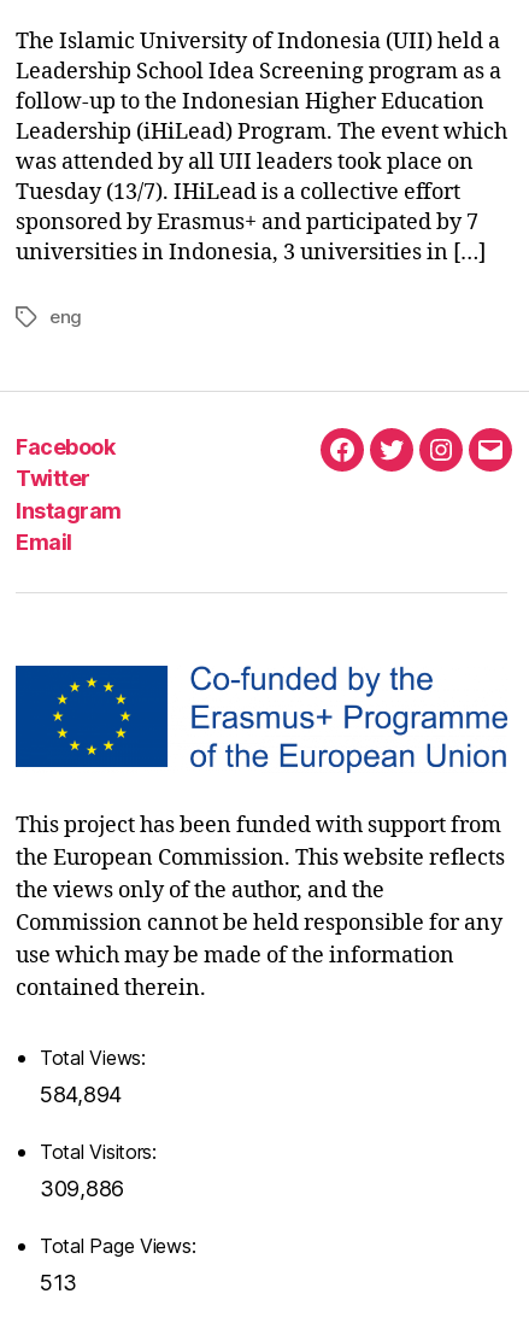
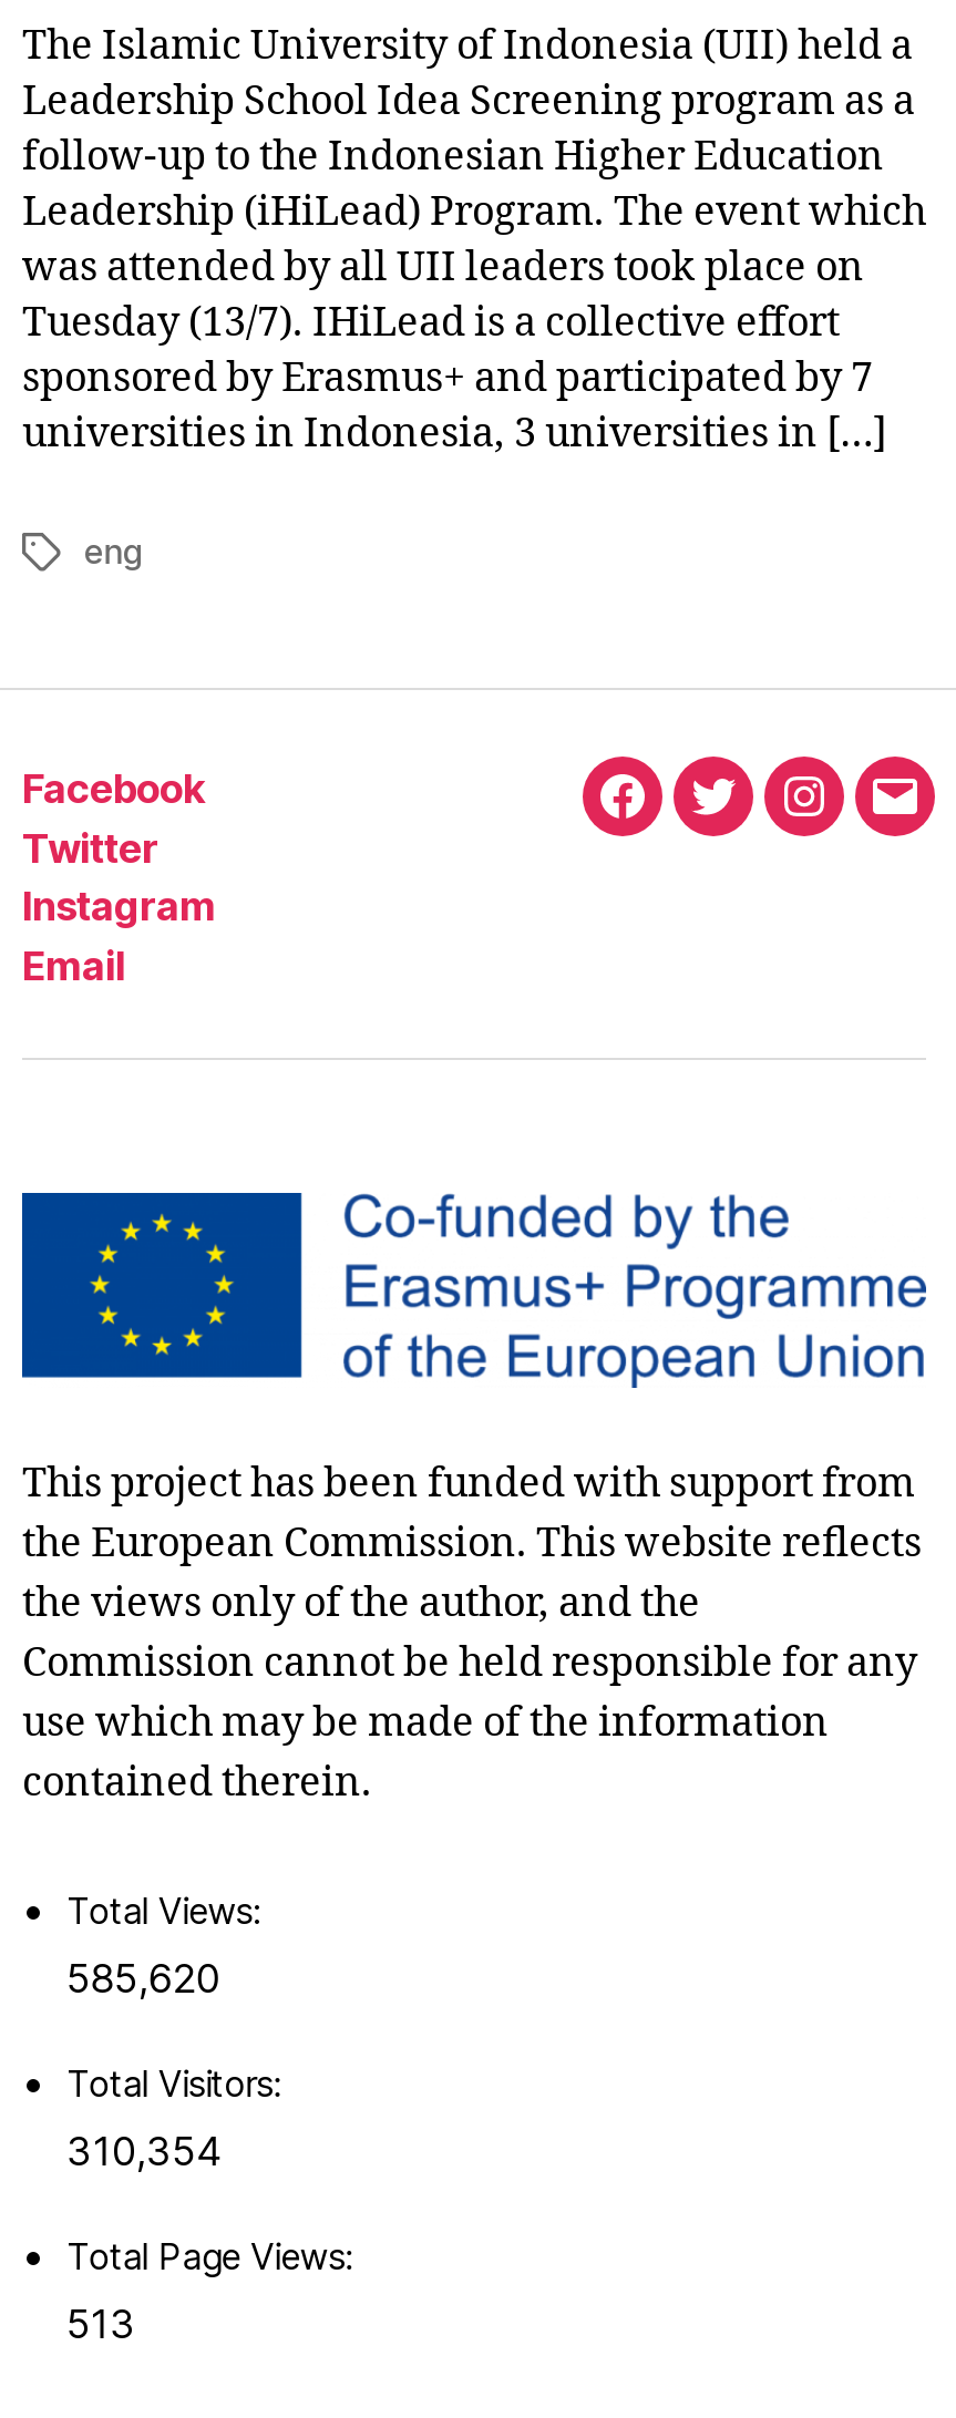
- 584,894
+ 585,620

- 309,886
+ 310,354
